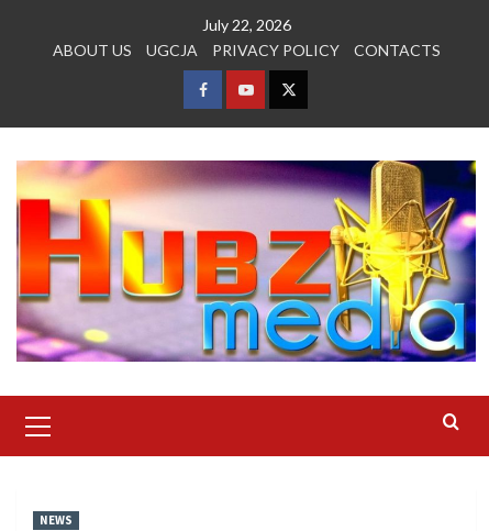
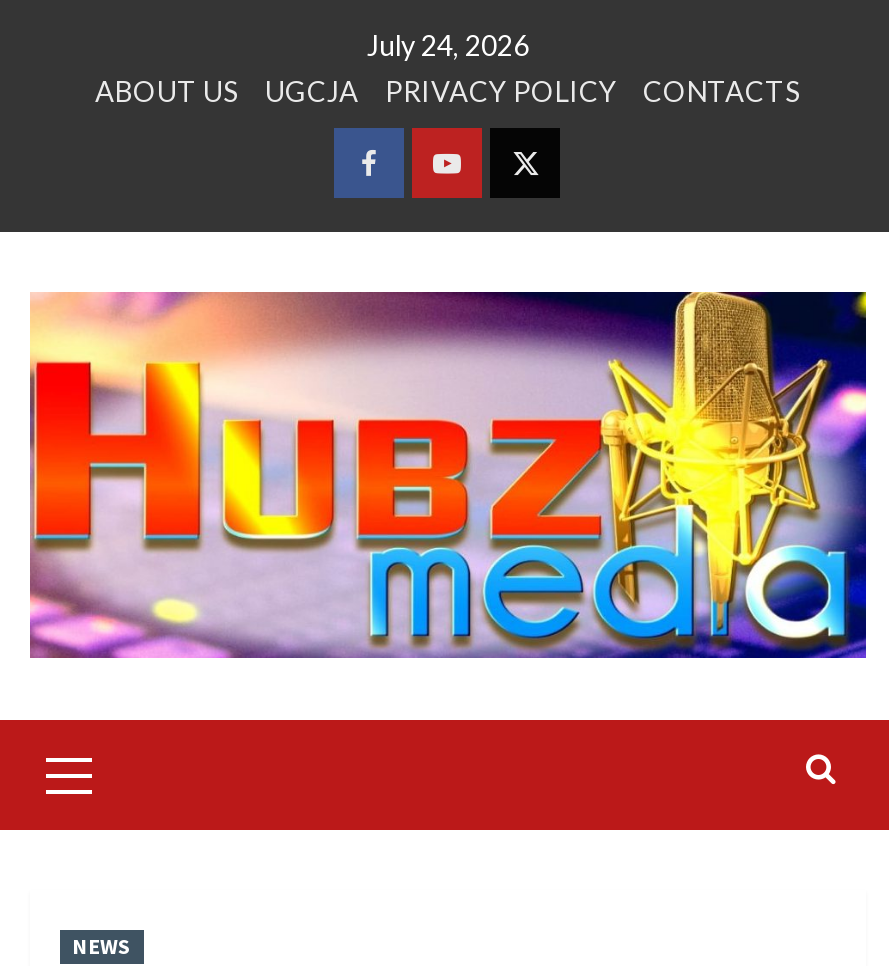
- July 22, 2026
+ July 24, 2026
